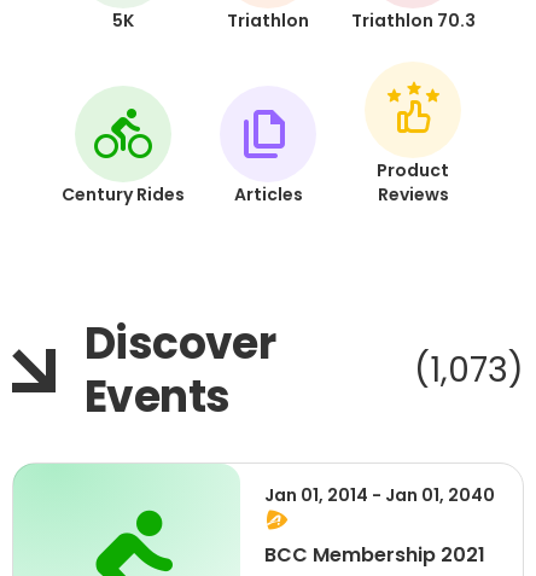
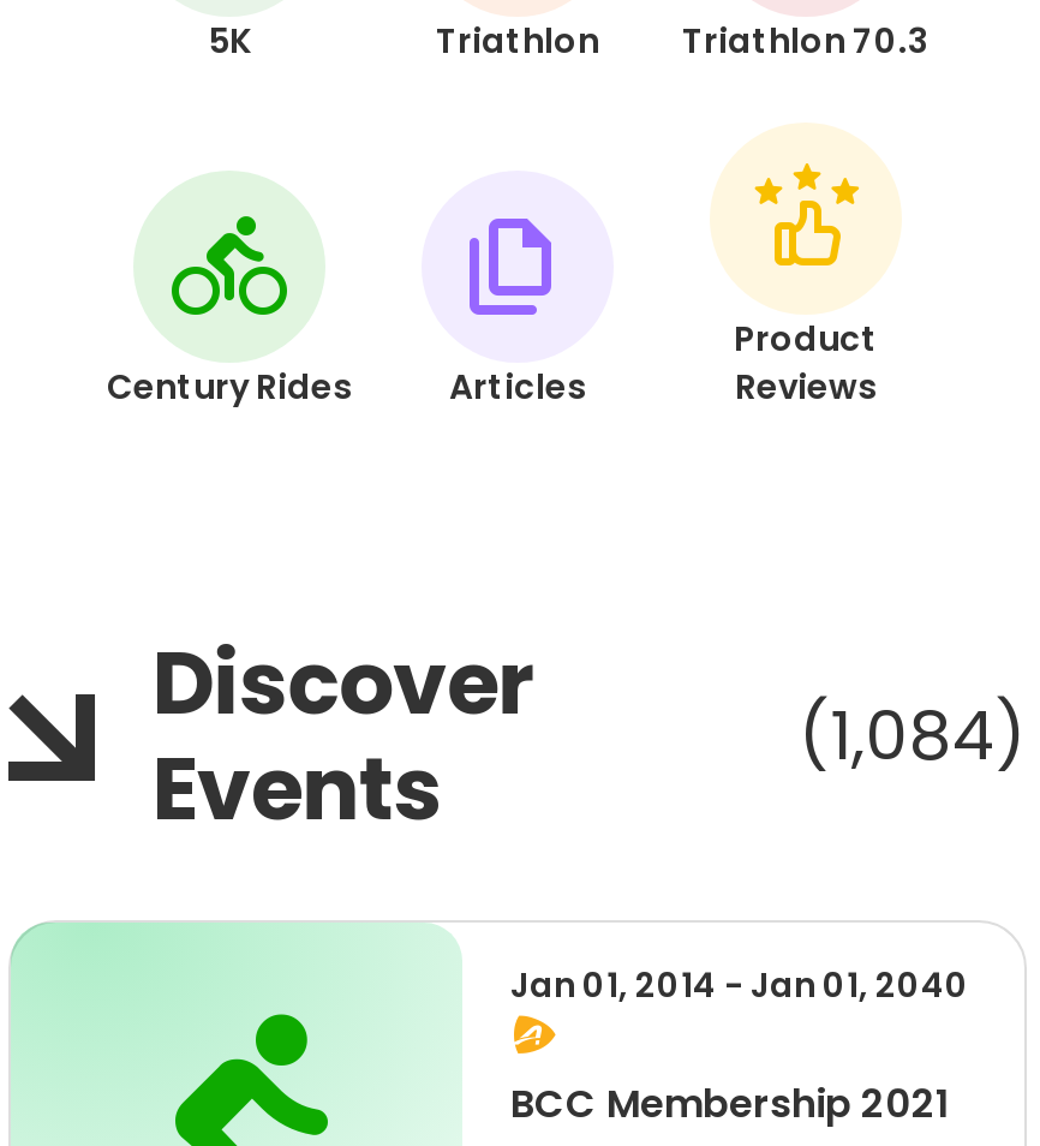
- (1,073)
+ (1,084)
